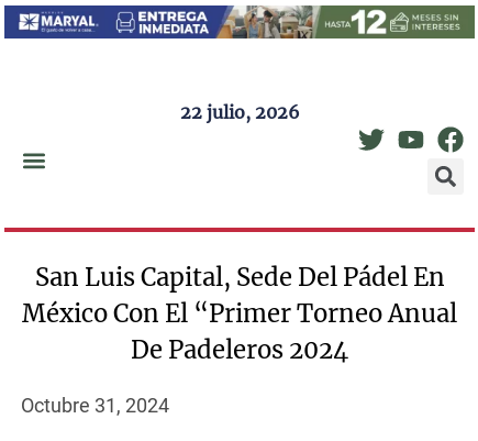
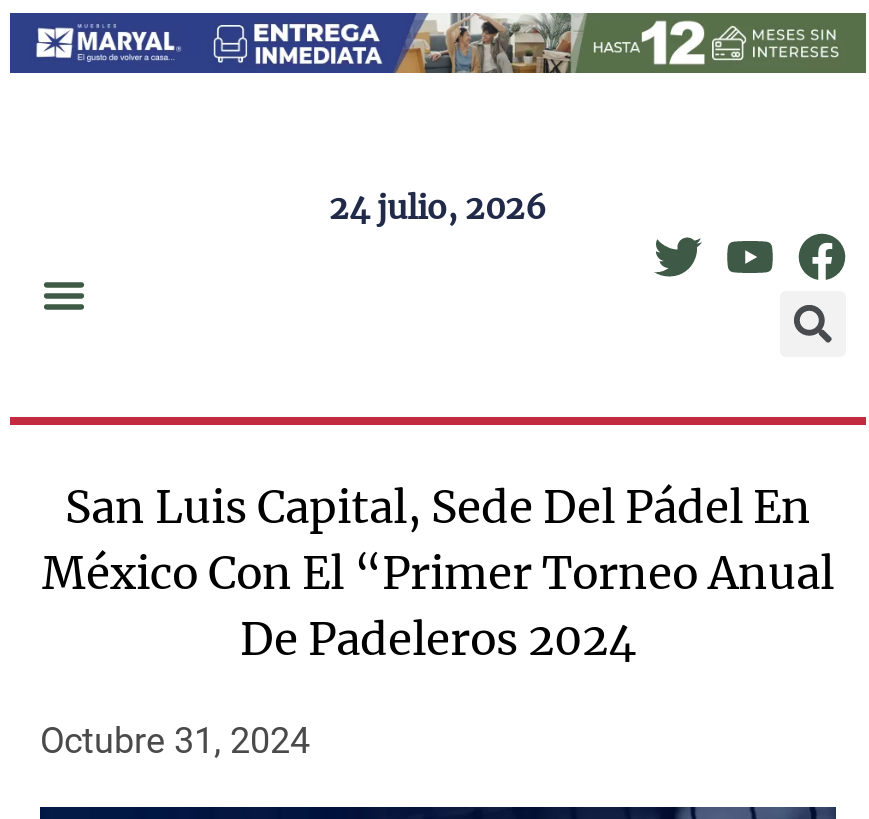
- 22 julio, 2026
+ 24 julio, 2026
